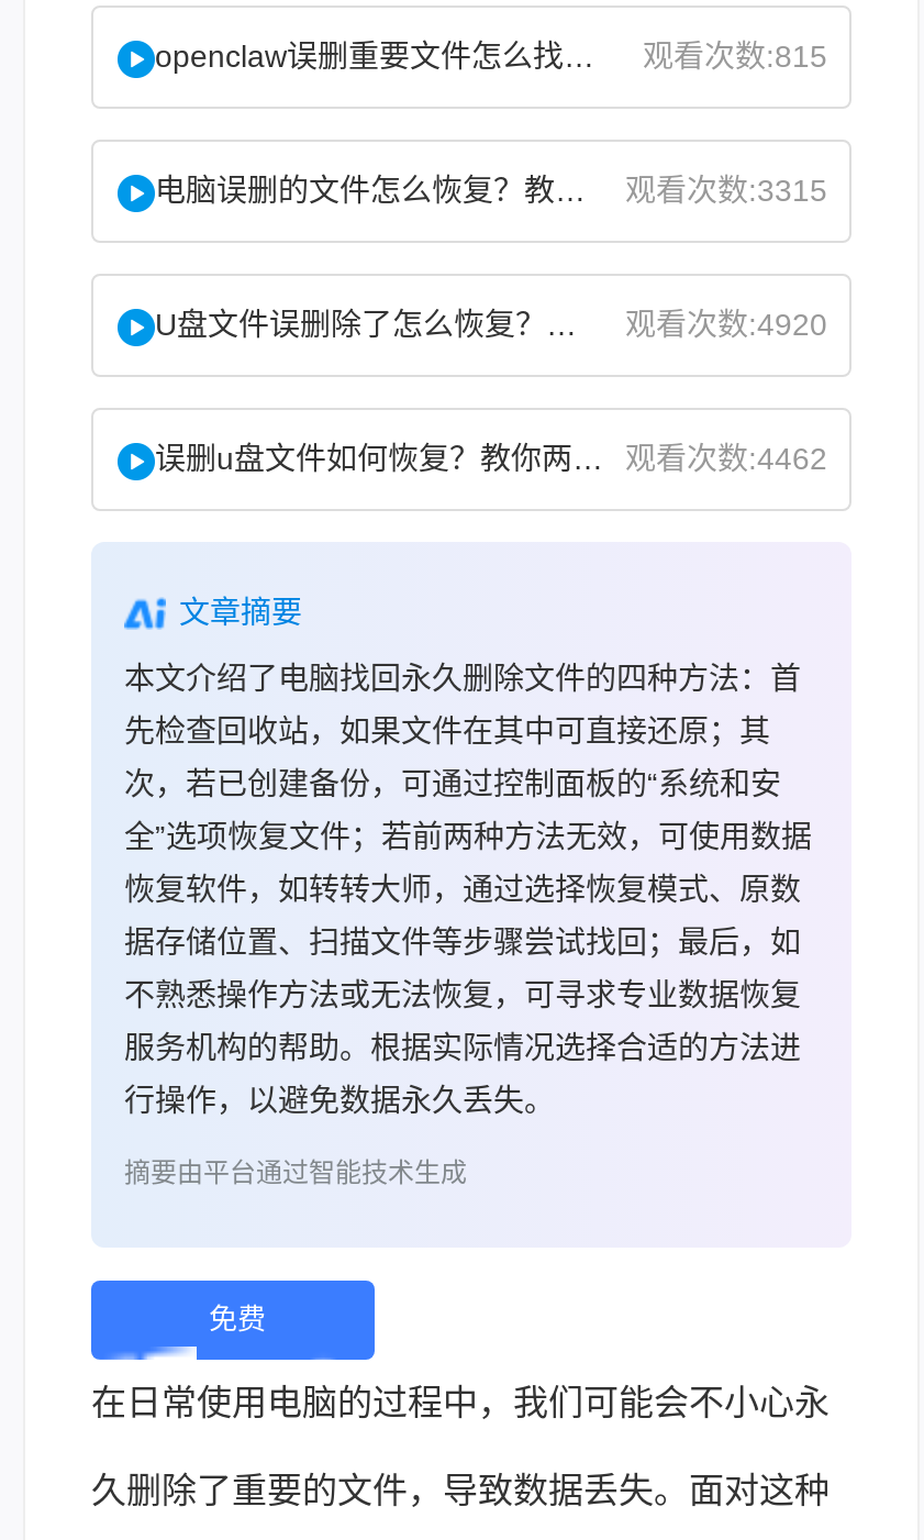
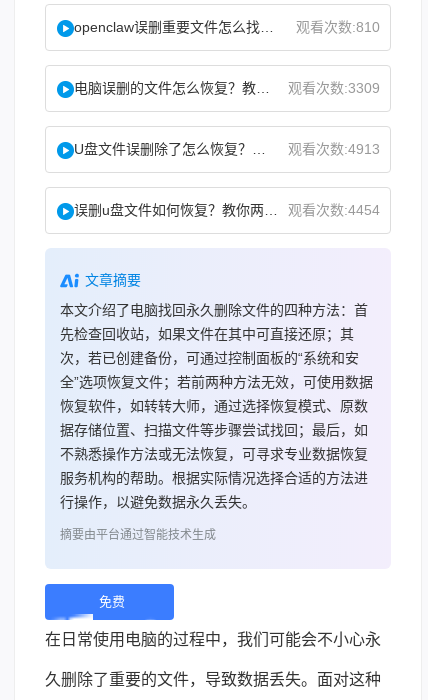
- 观看次数:815
+ 观看次数:810

- 观看次数:3315
+ 观看次数:3309

- 观看次数:4920
+ 观看次数:4913

- 观看次数:4462
+ 观看次数:4454
